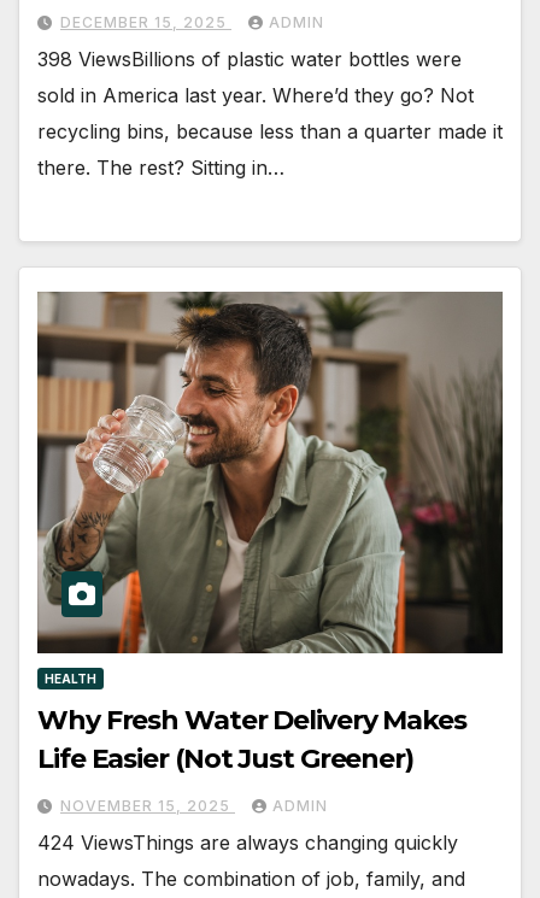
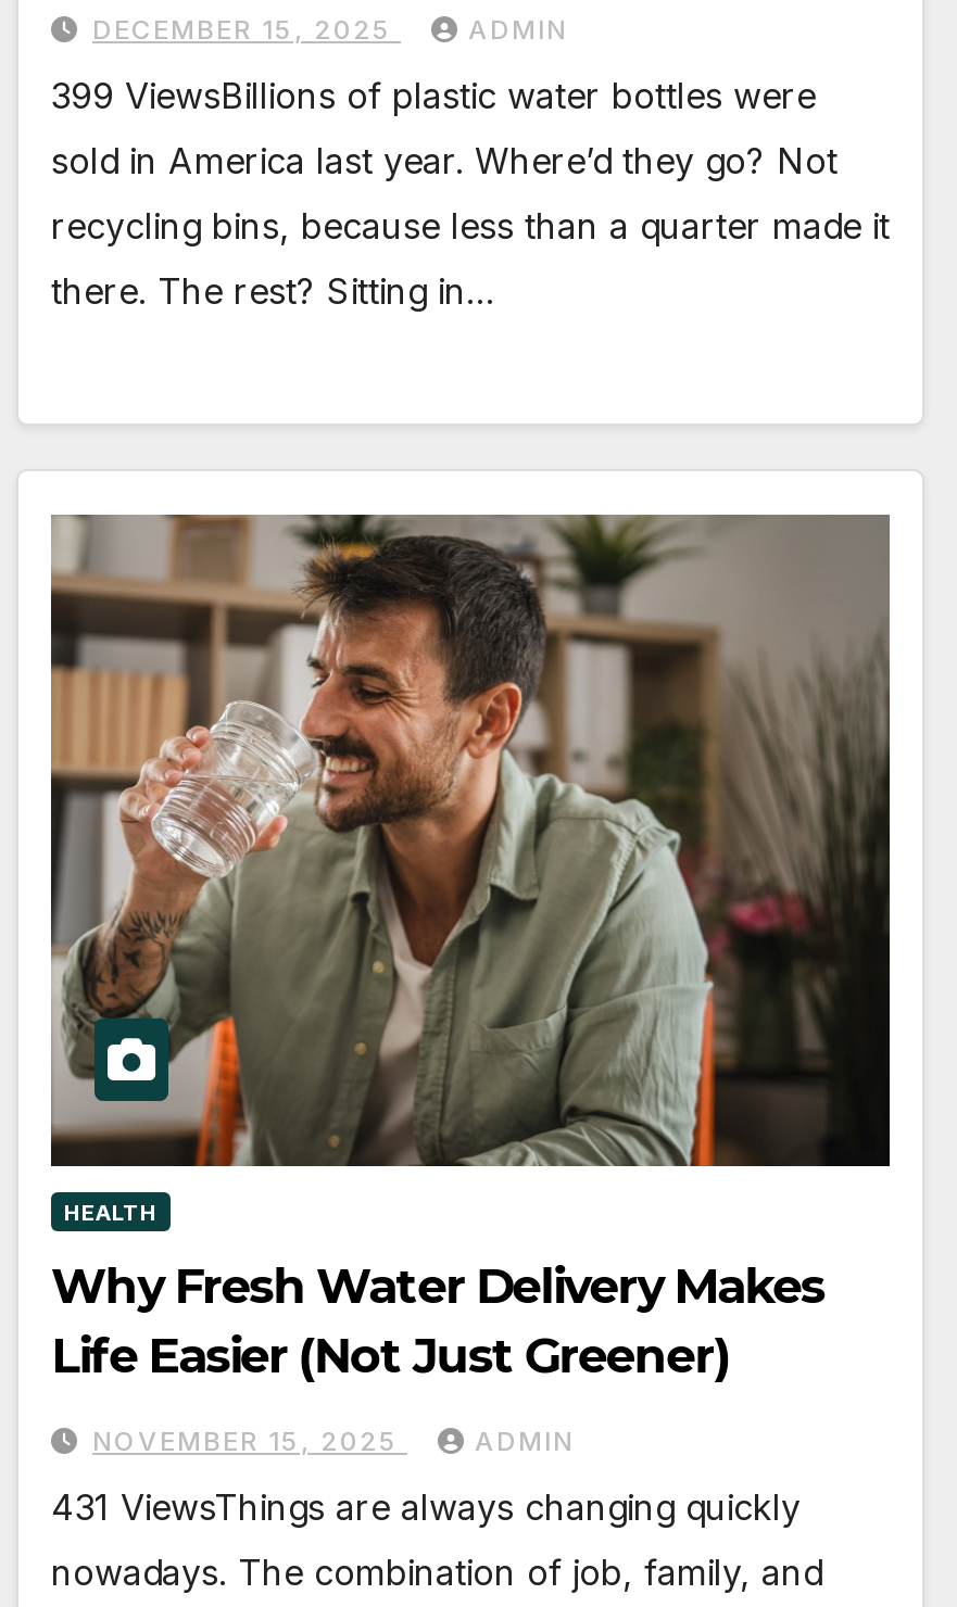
- 398 ViewsBillions of plastic water bottles were
+ 399 ViewsBillions of plastic water bottles were

- 424 ViewsThings are always changing quickly
+ 431 ViewsThings are always changing quickly
